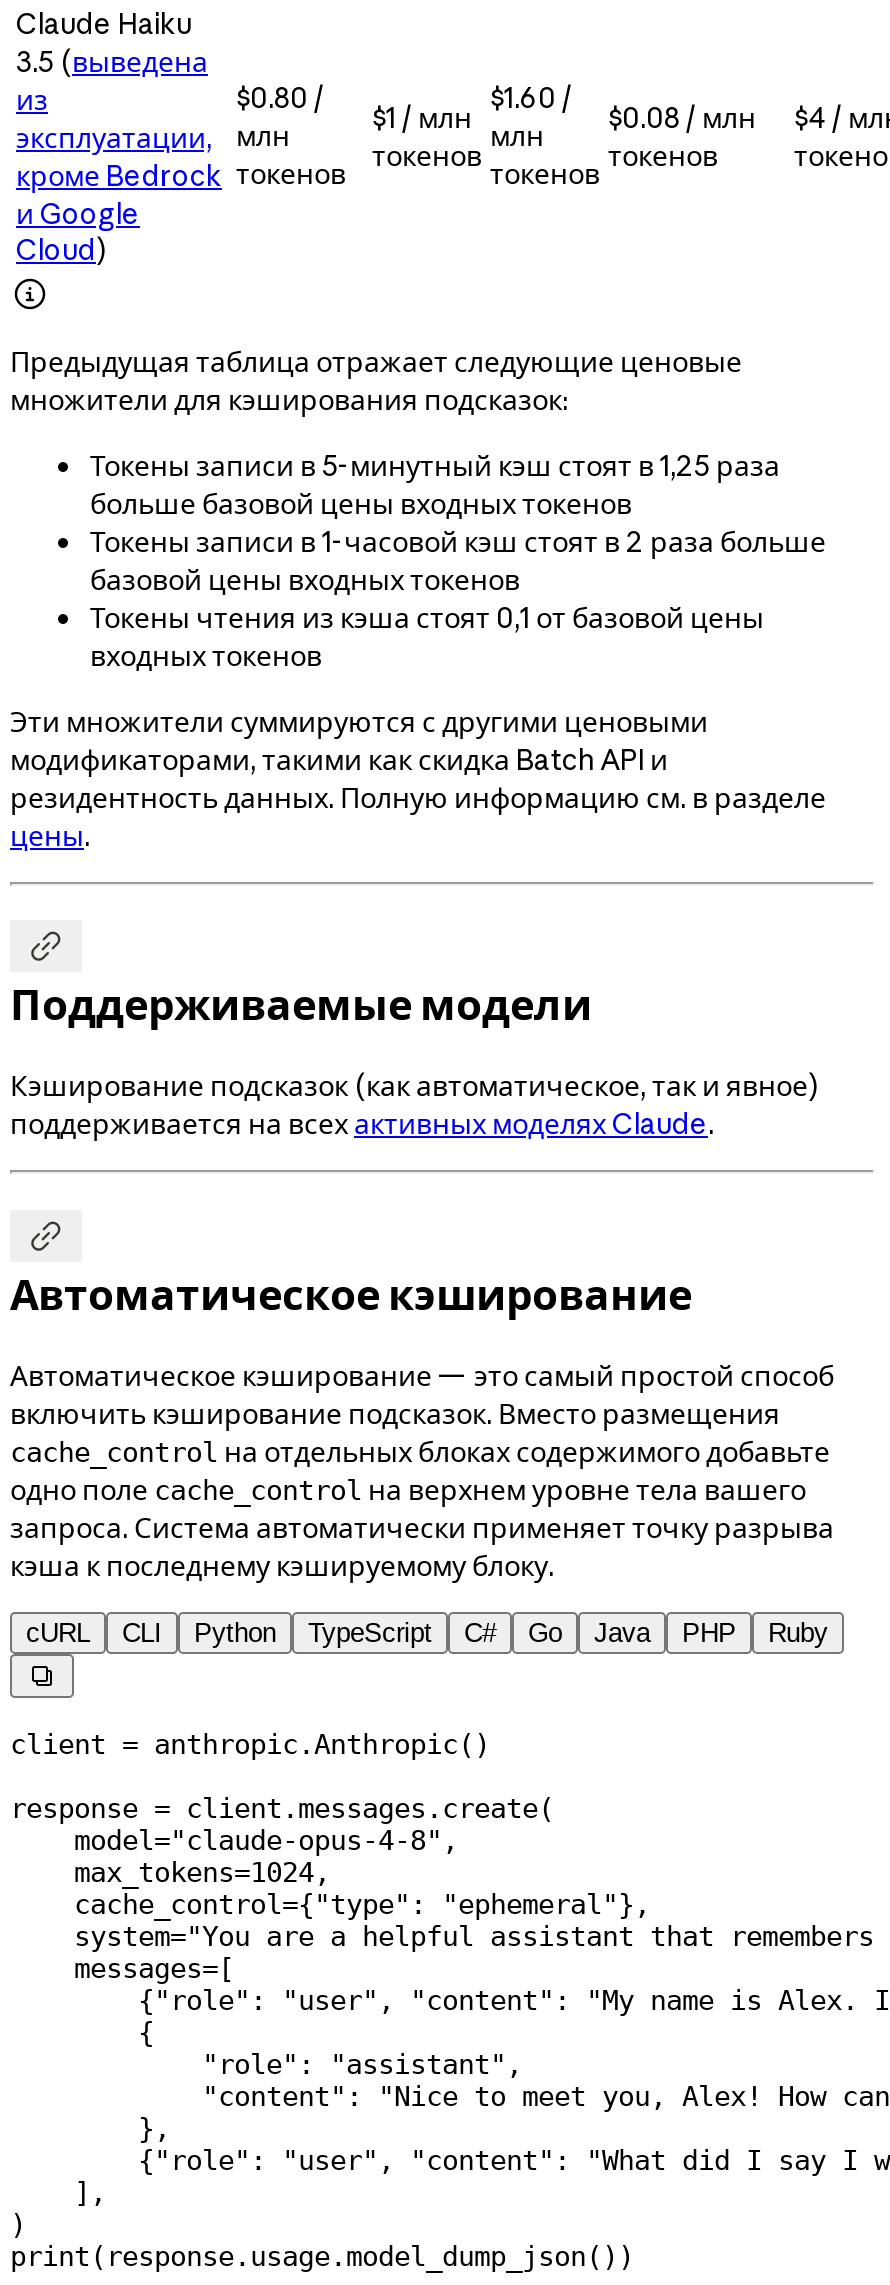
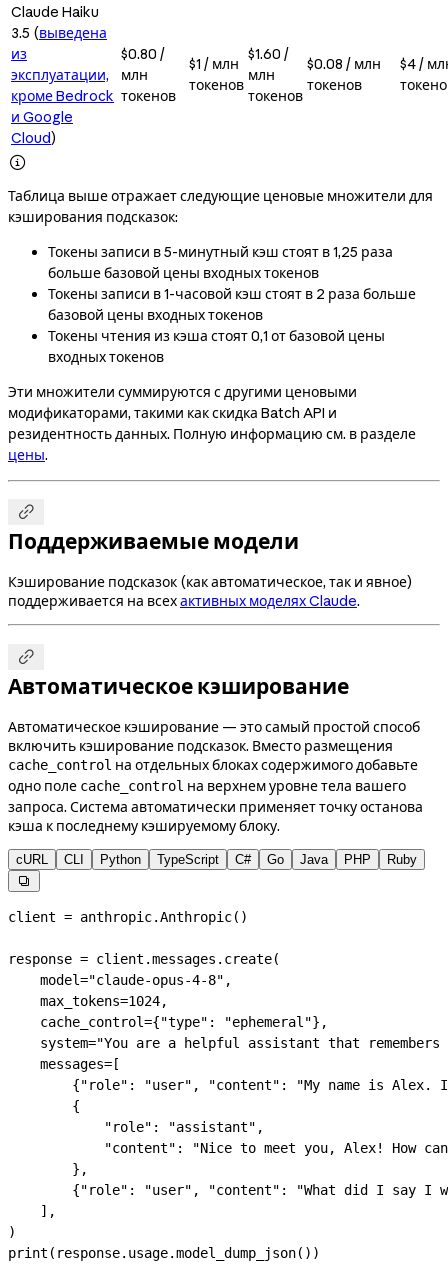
- Предыдущая таблица отражает следующие ценовые
- множители для кэширования подсказок:
+ Таблица выше отражает следующие ценовые множители для
+ кэширования подсказок:

- запроса. Система автоматически применяет точку разрыва
+ запроса. Система автоматически применяет точку останова
